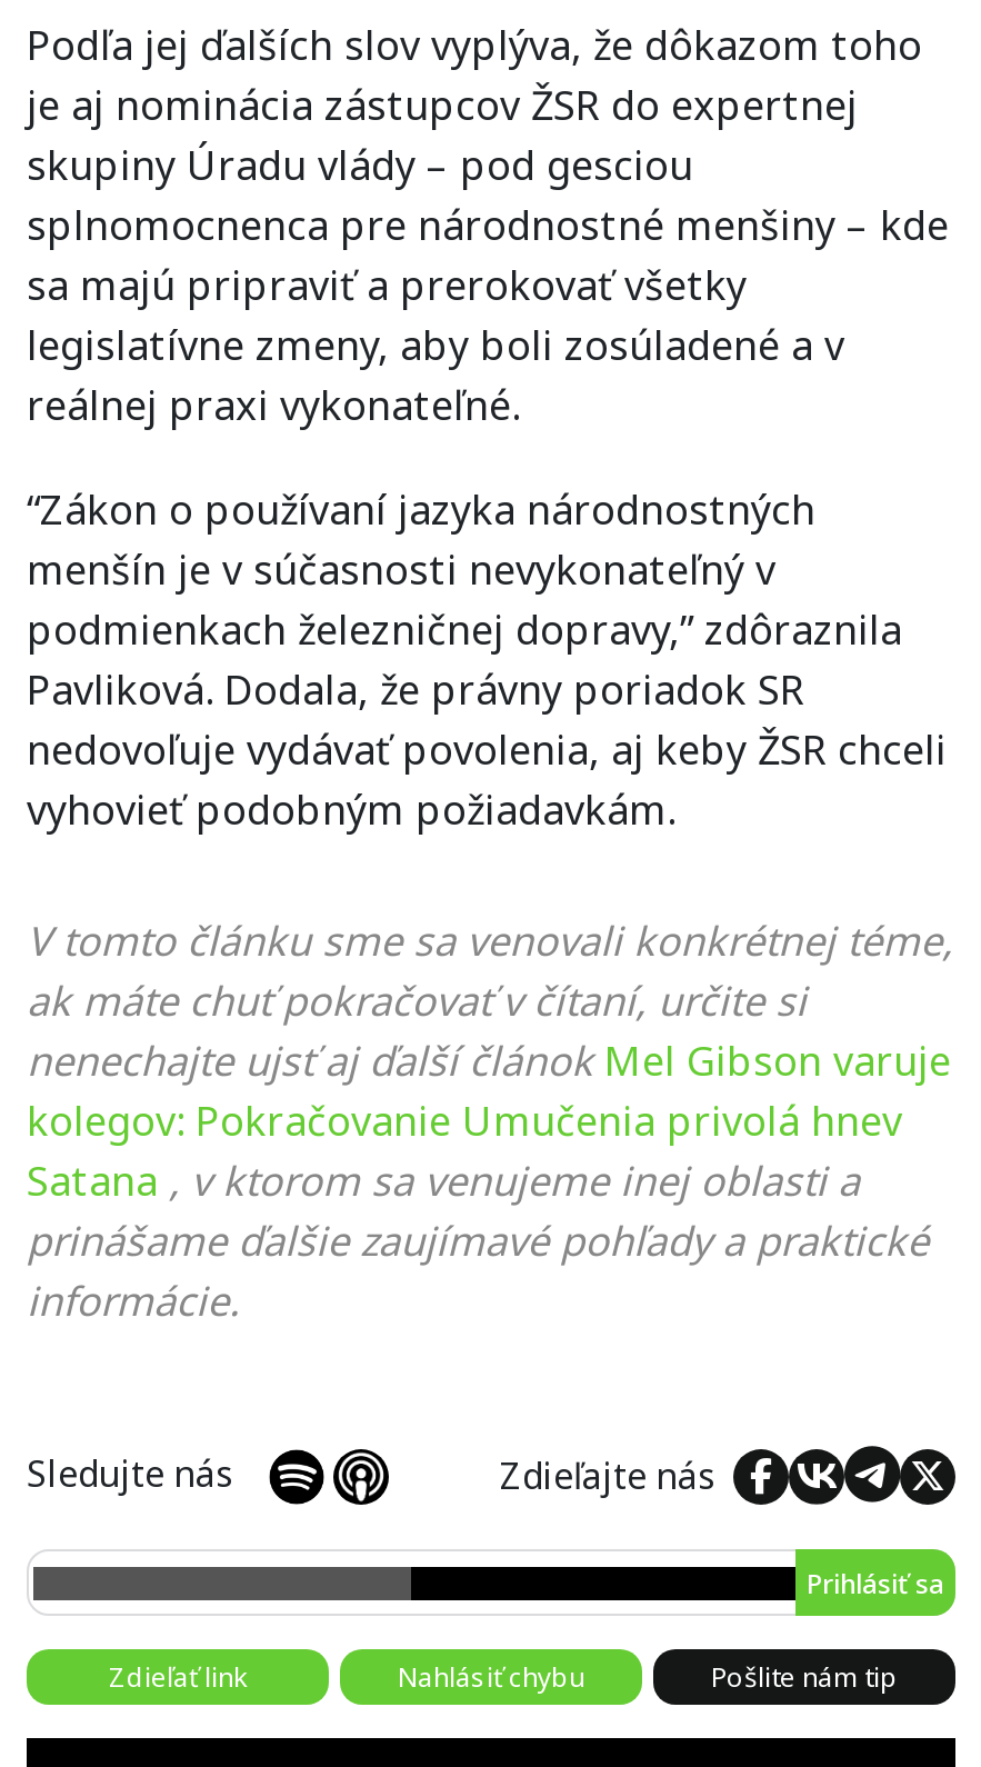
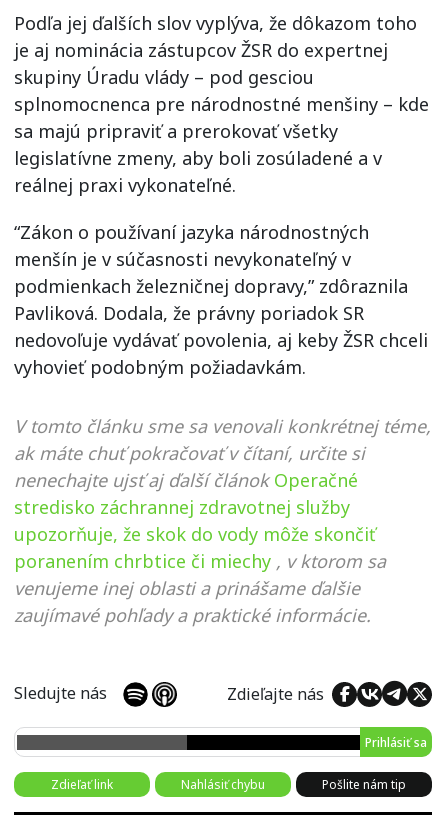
- nenechajte ujsť aj ďalší článok Mel Gibson varuje
- kolegov: Pokračovanie Umučenia privolá hnev
- Satana , v ktorom sa venujeme inej oblasti a
- prinášame ďalšie zaujímavé pohľady a praktické
- informácie.
+ nenechajte ujsť aj ďalší článok Operačné
+ stredisko záchrannej zdravotnej služby
+ upozorňuje, že skok do vody môže skončiť
+ poranením chrbtice či miechy , v ktorom sa
+ venujeme inej oblasti a prinášame ďalšie
+ zaujímavé pohľady a praktické informácie.
